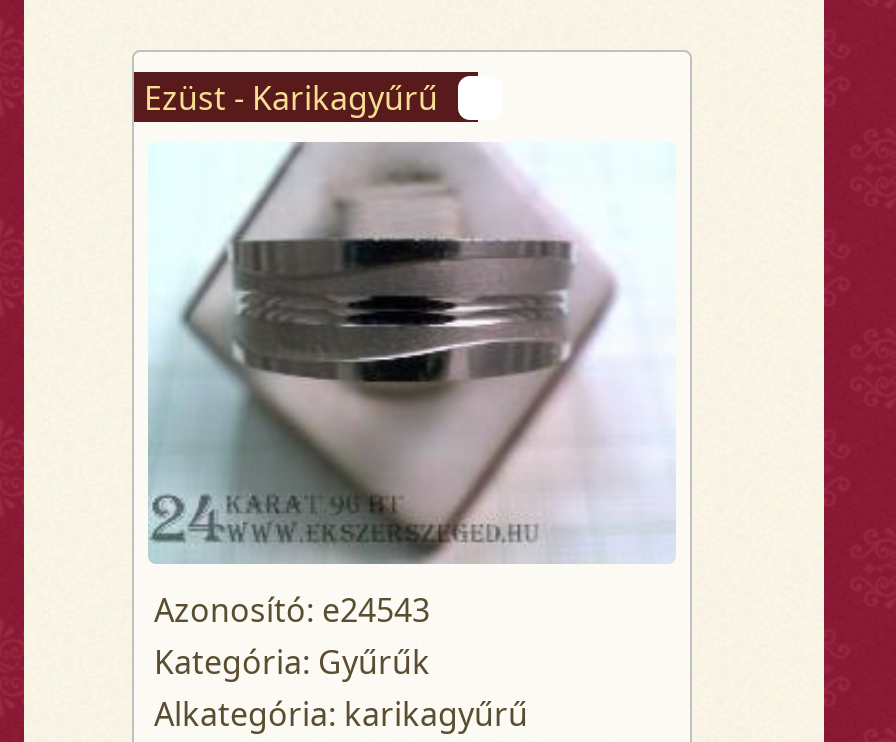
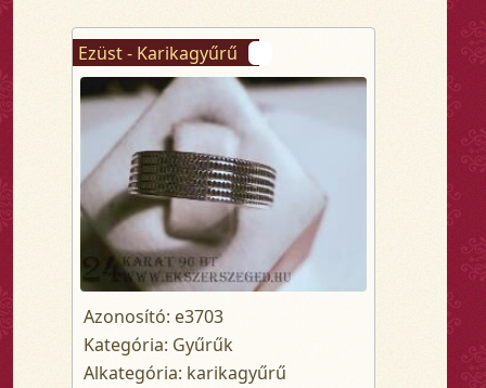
- [image]
- Azonosító: e24543
+ [image]
+ Azonosító: e3703
